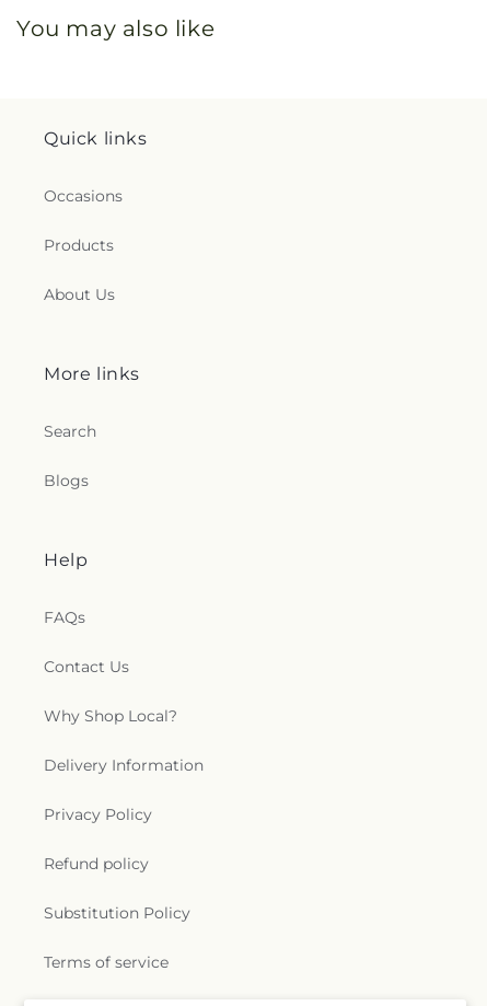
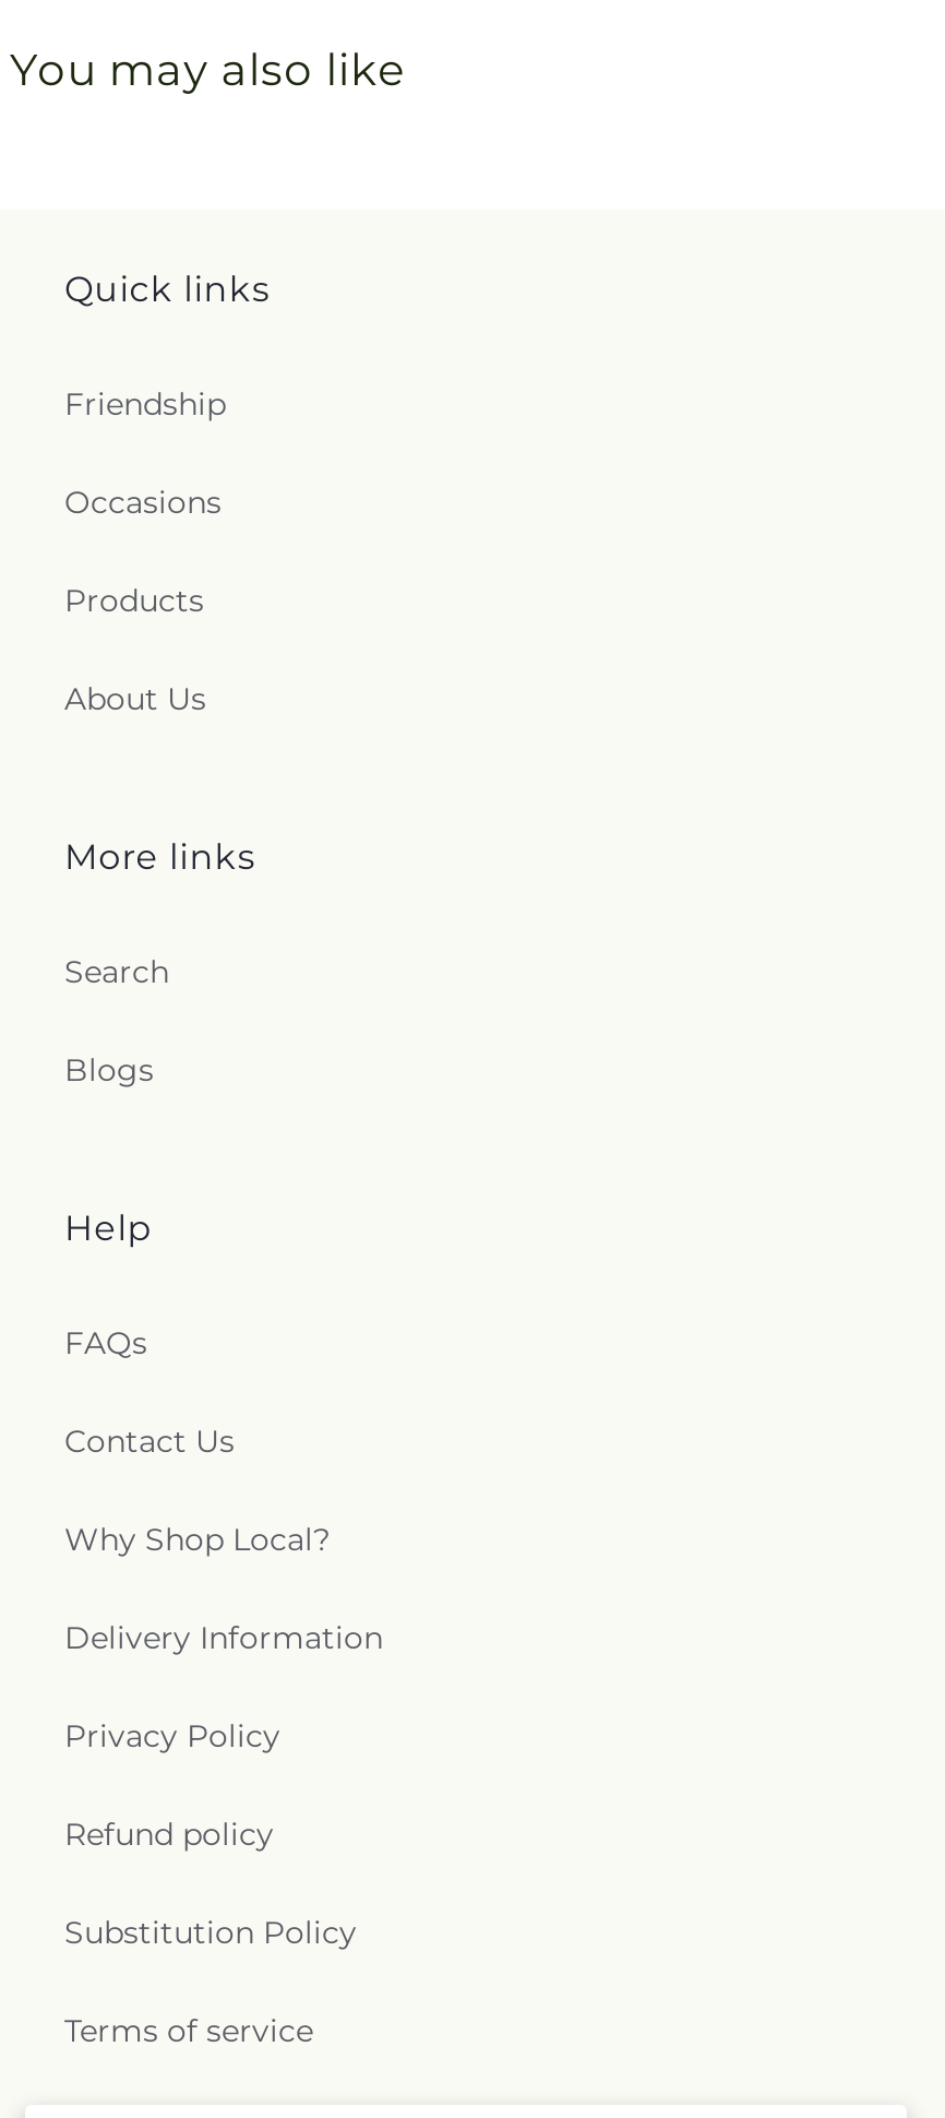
+ Friendship
